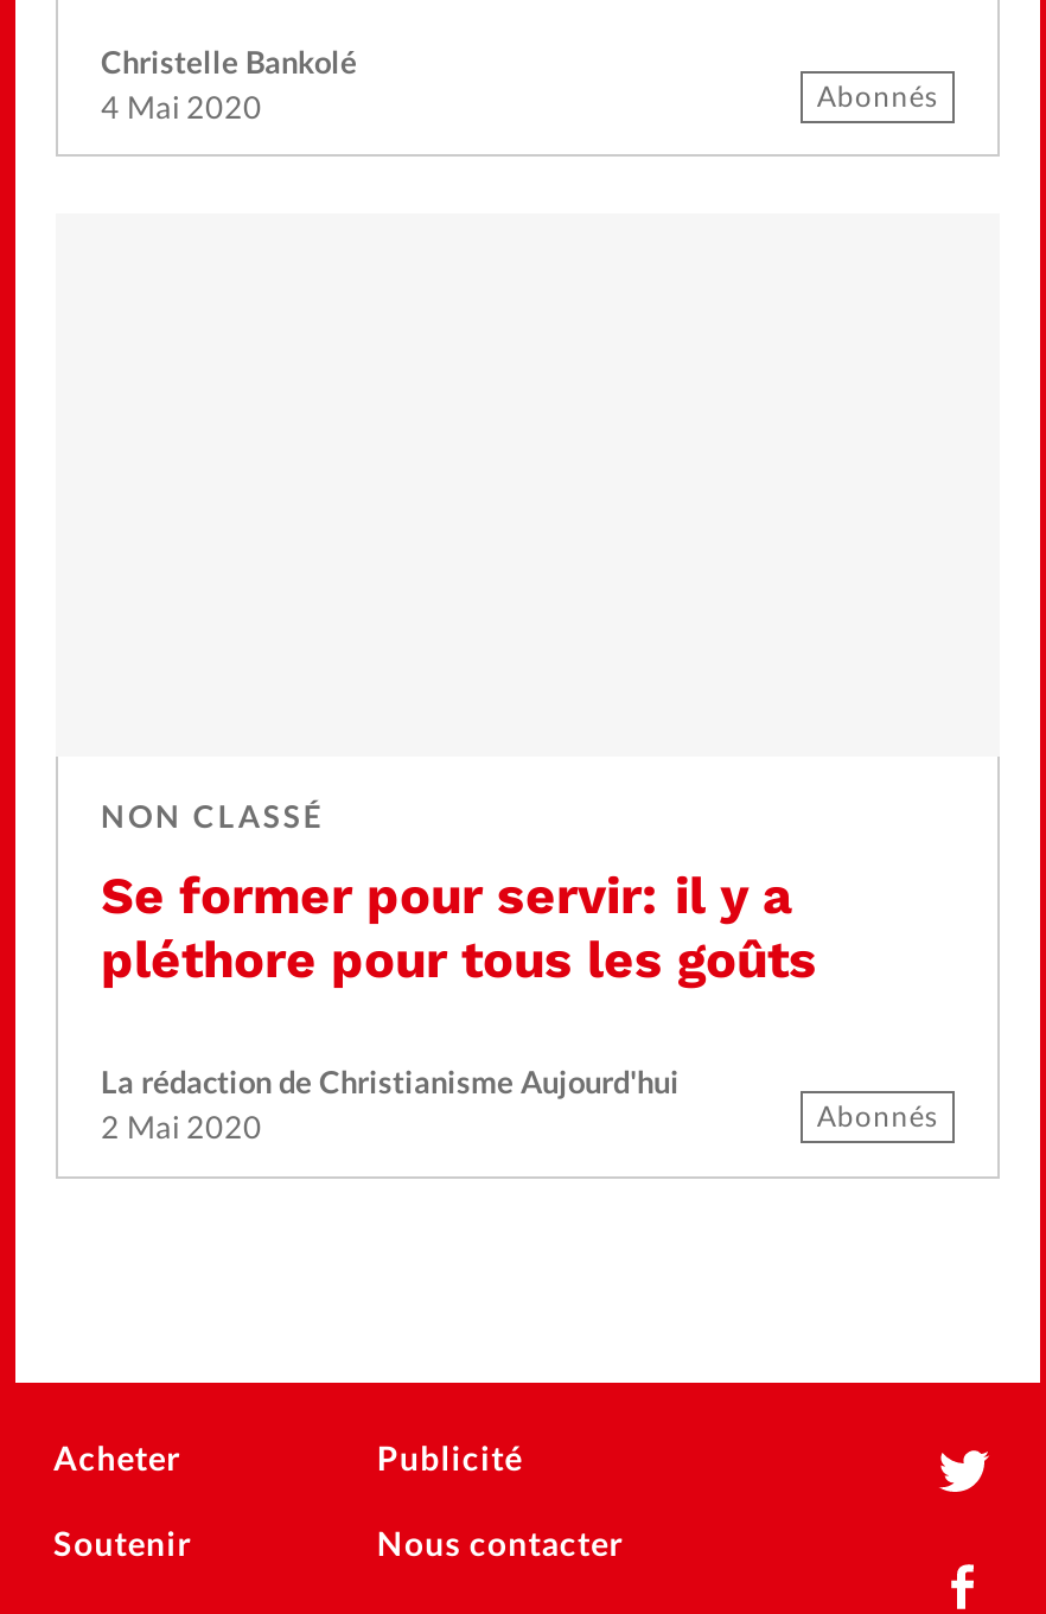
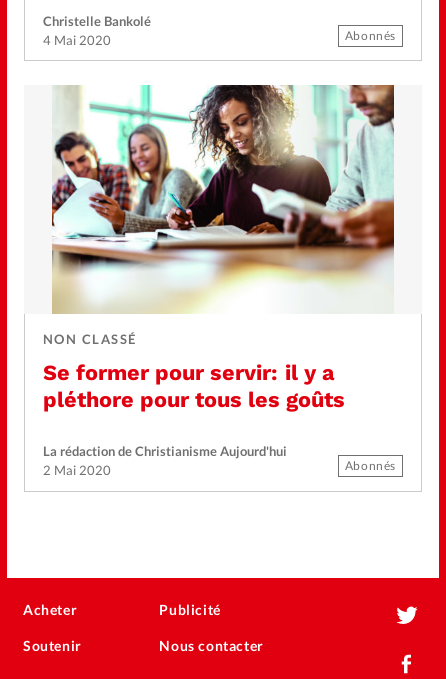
+ [image]
